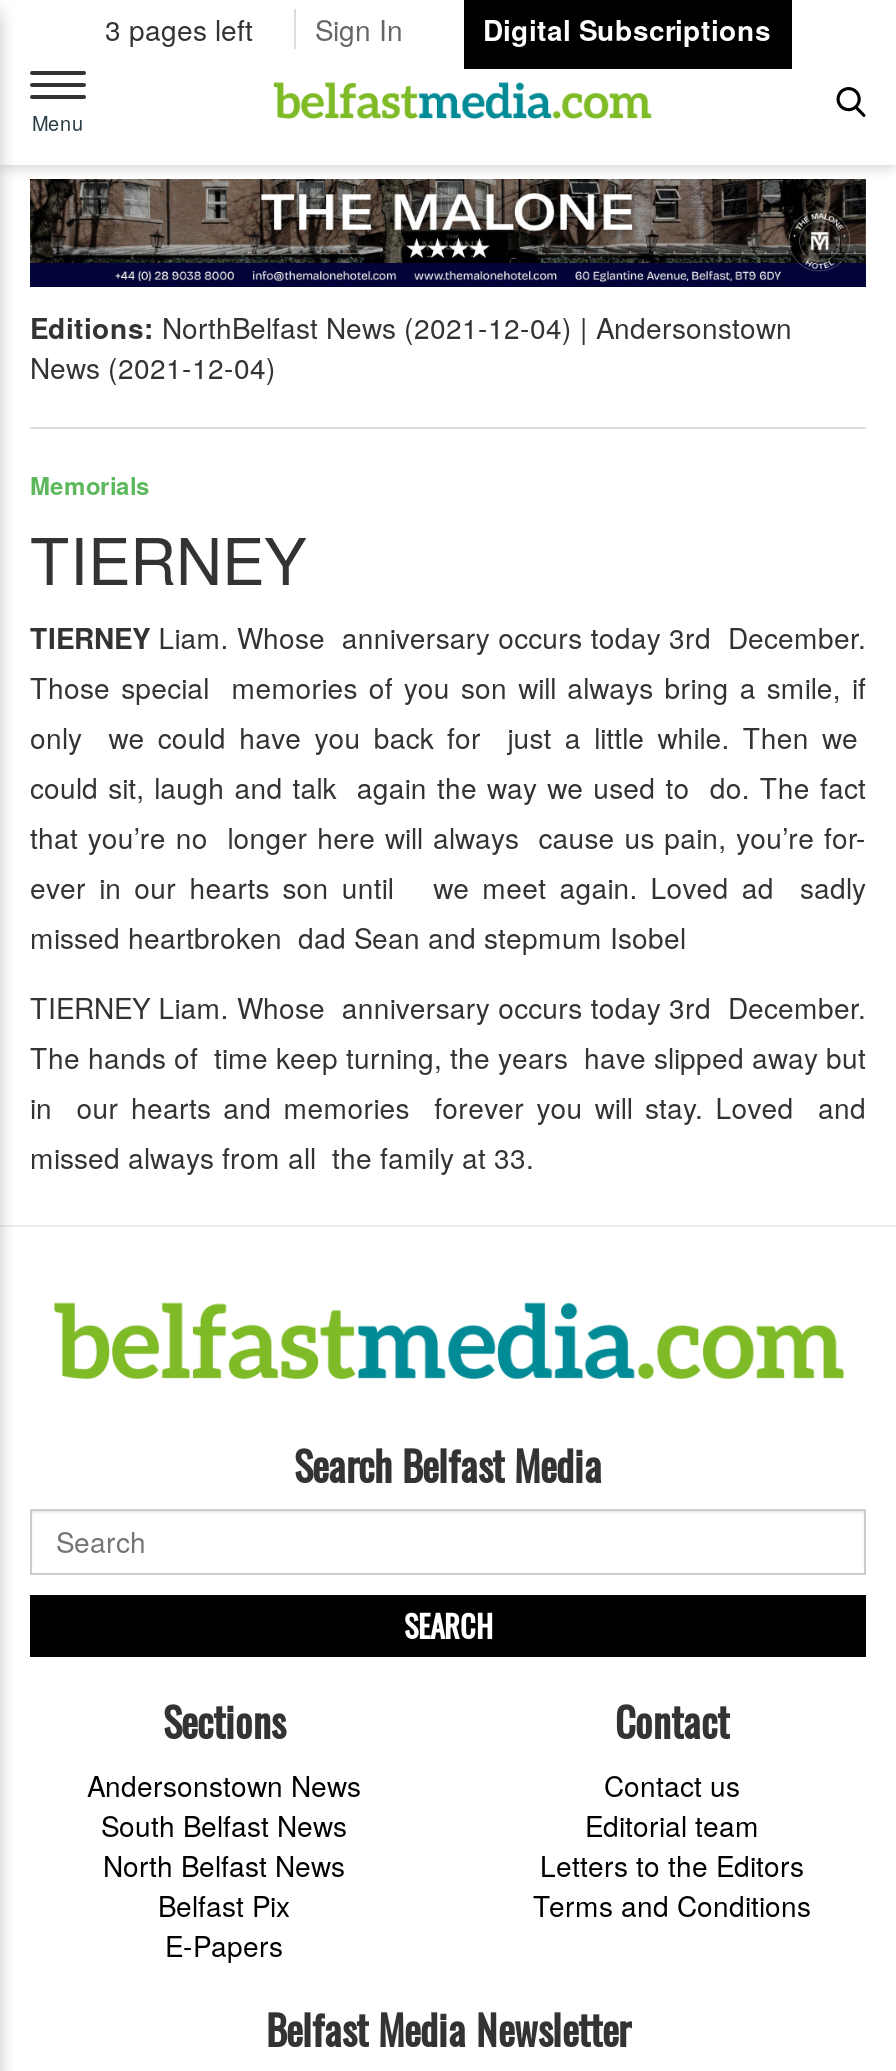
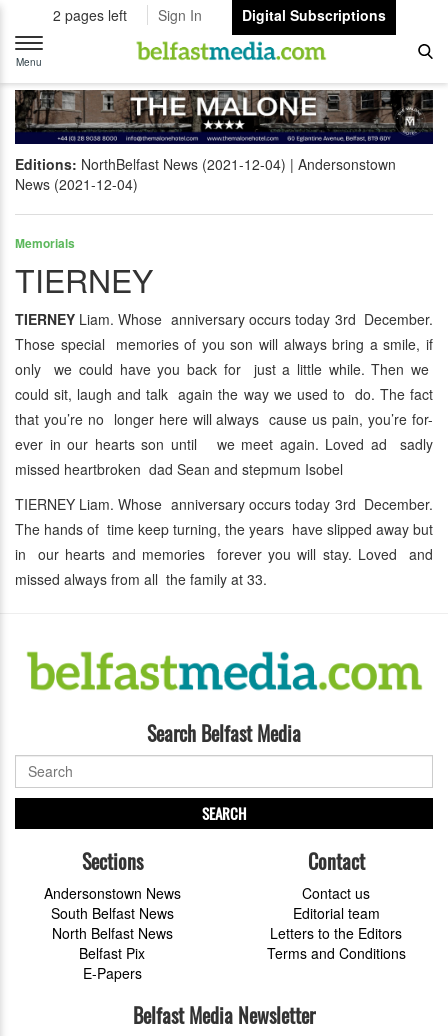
- 3 pages left Sign In Digital Subscriptions
+ 2 pages left Sign In Digital Subscriptions
